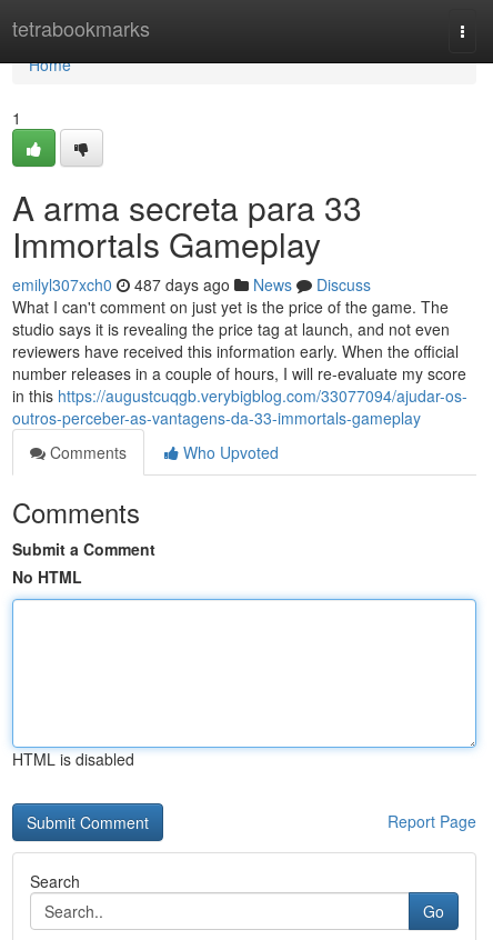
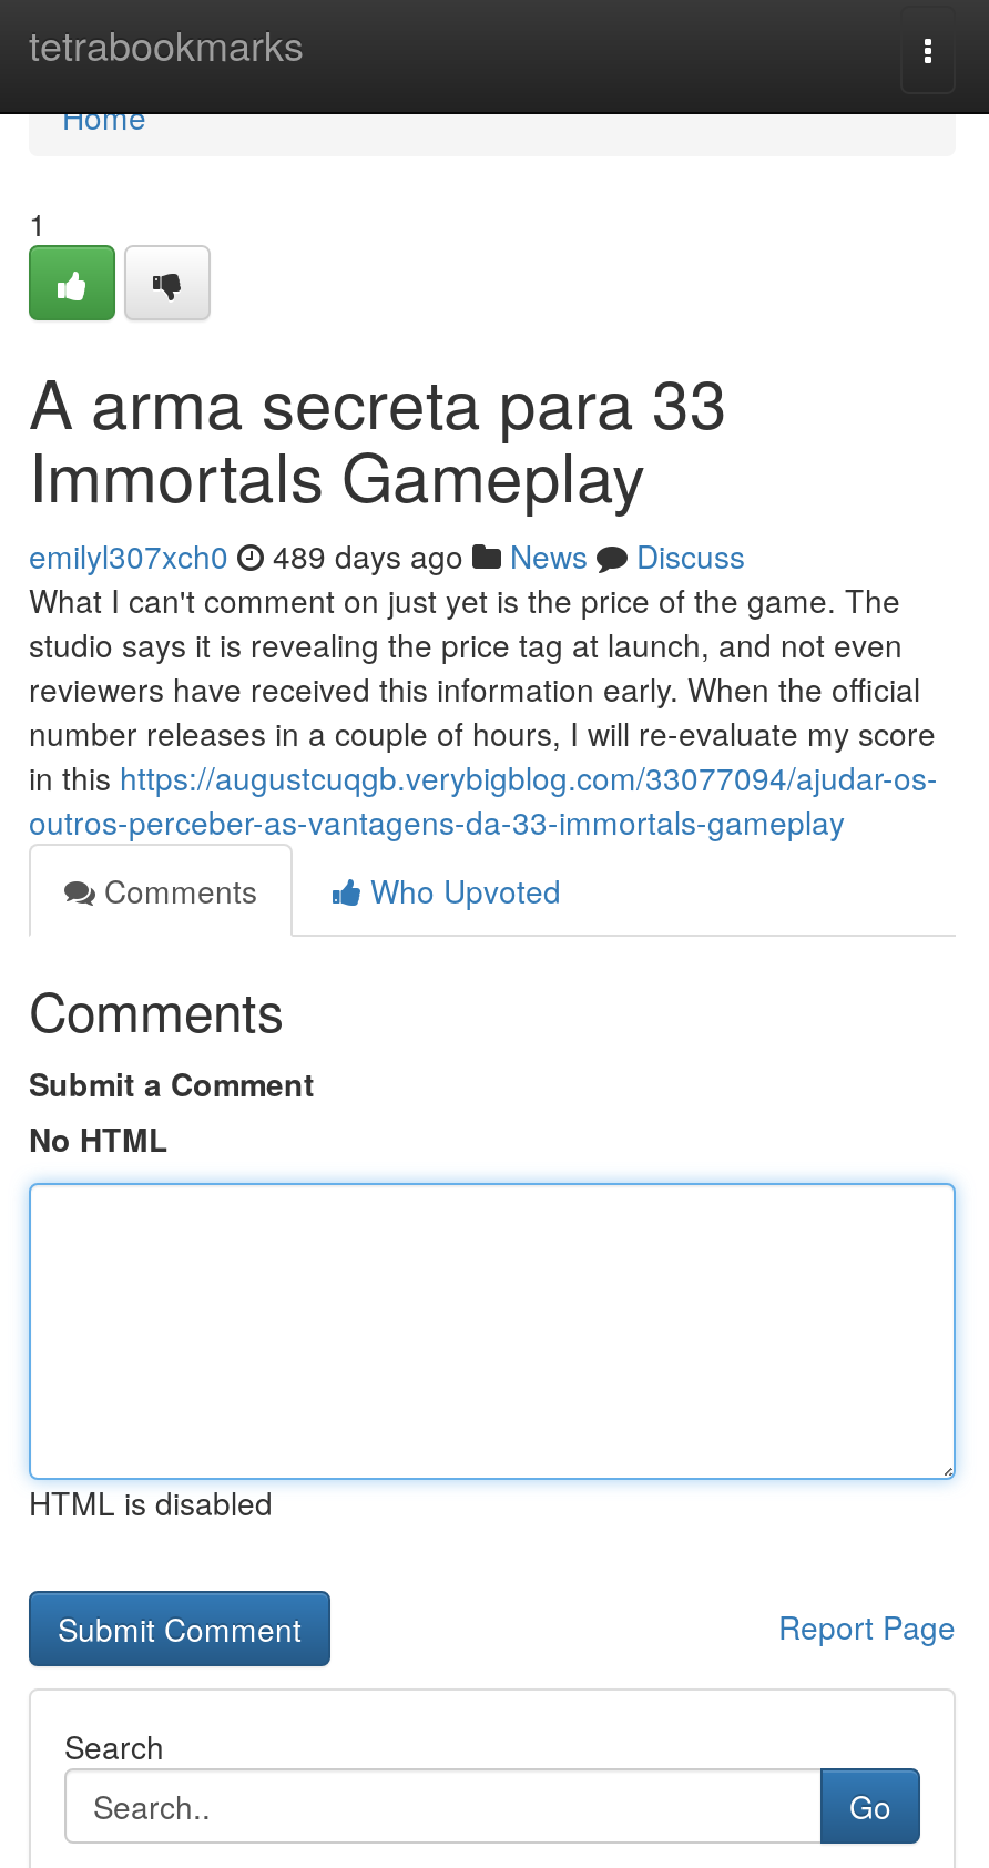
- emilyl307xch0 487 days ago News Discuss
+ emilyl307xch0 489 days ago News Discuss
